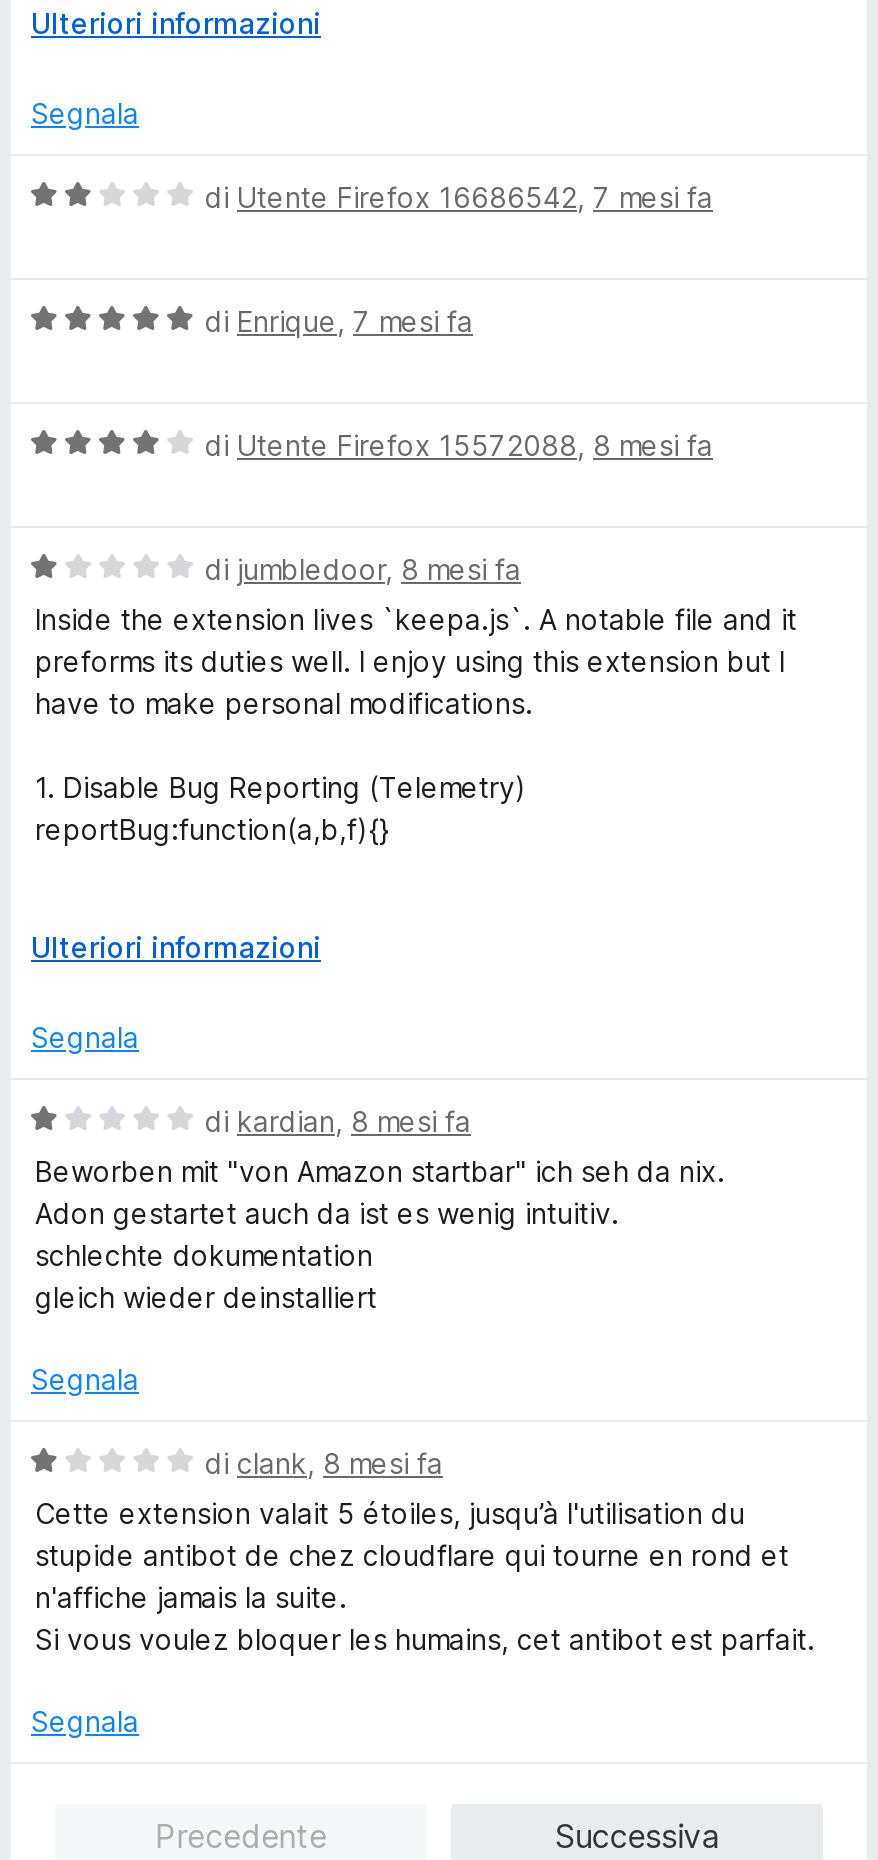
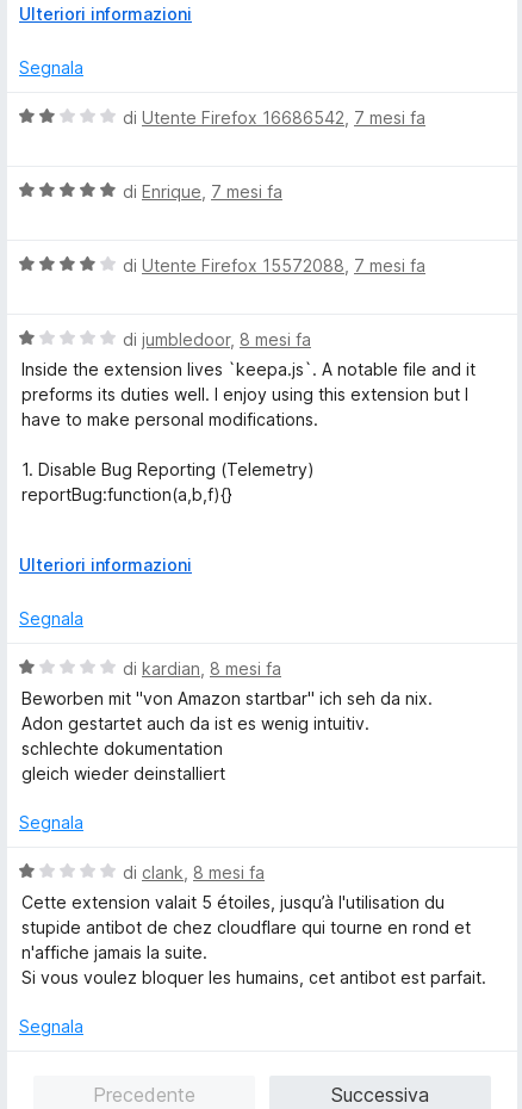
- di Utente Firefox 15572088, 8 mesi fa
+ di Utente Firefox 15572088, 7 mesi fa
